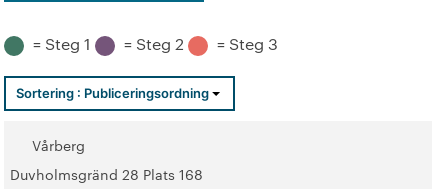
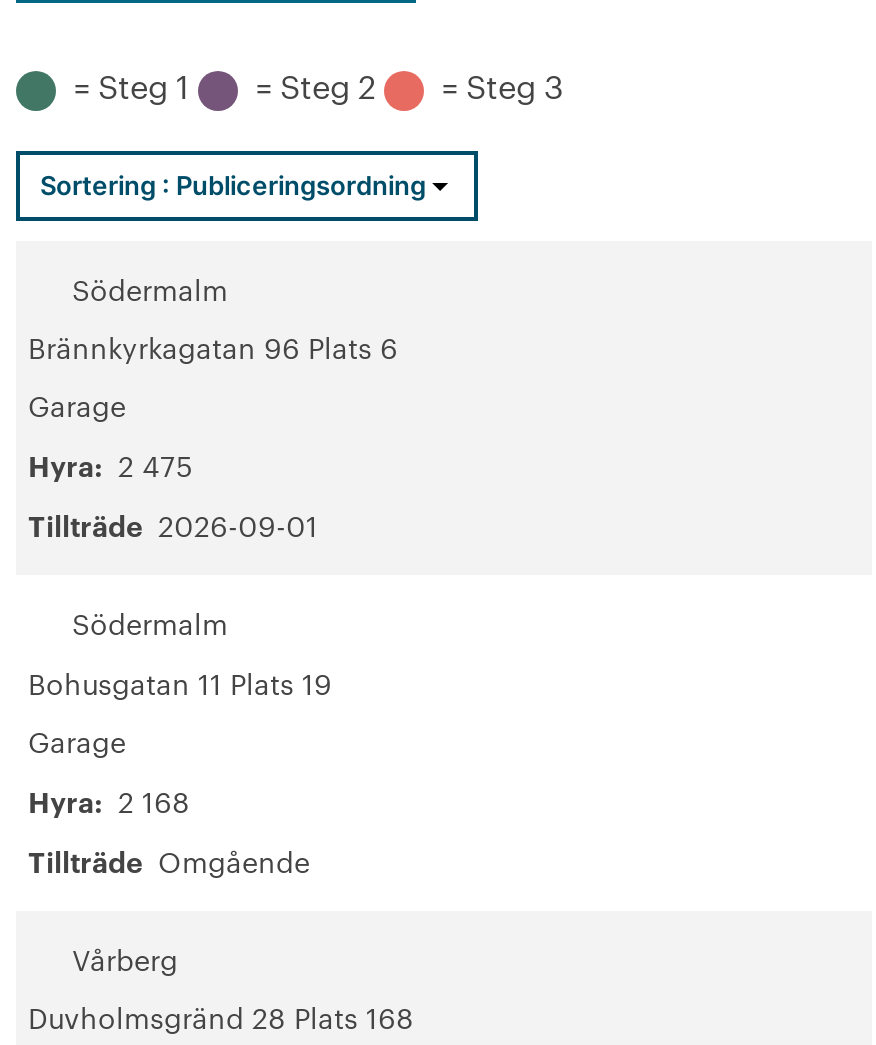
+ Södermalm
+ Brännkyrkagatan 96 Plats 6
+ Garage
+ Hyra: 2 475
+ Tillträde 2026-09-01
+ Södermalm
+ Bohusgatan 11 Plats 19
+ Garage
+ Hyra: 2 168
+ Tillträde Omgående
